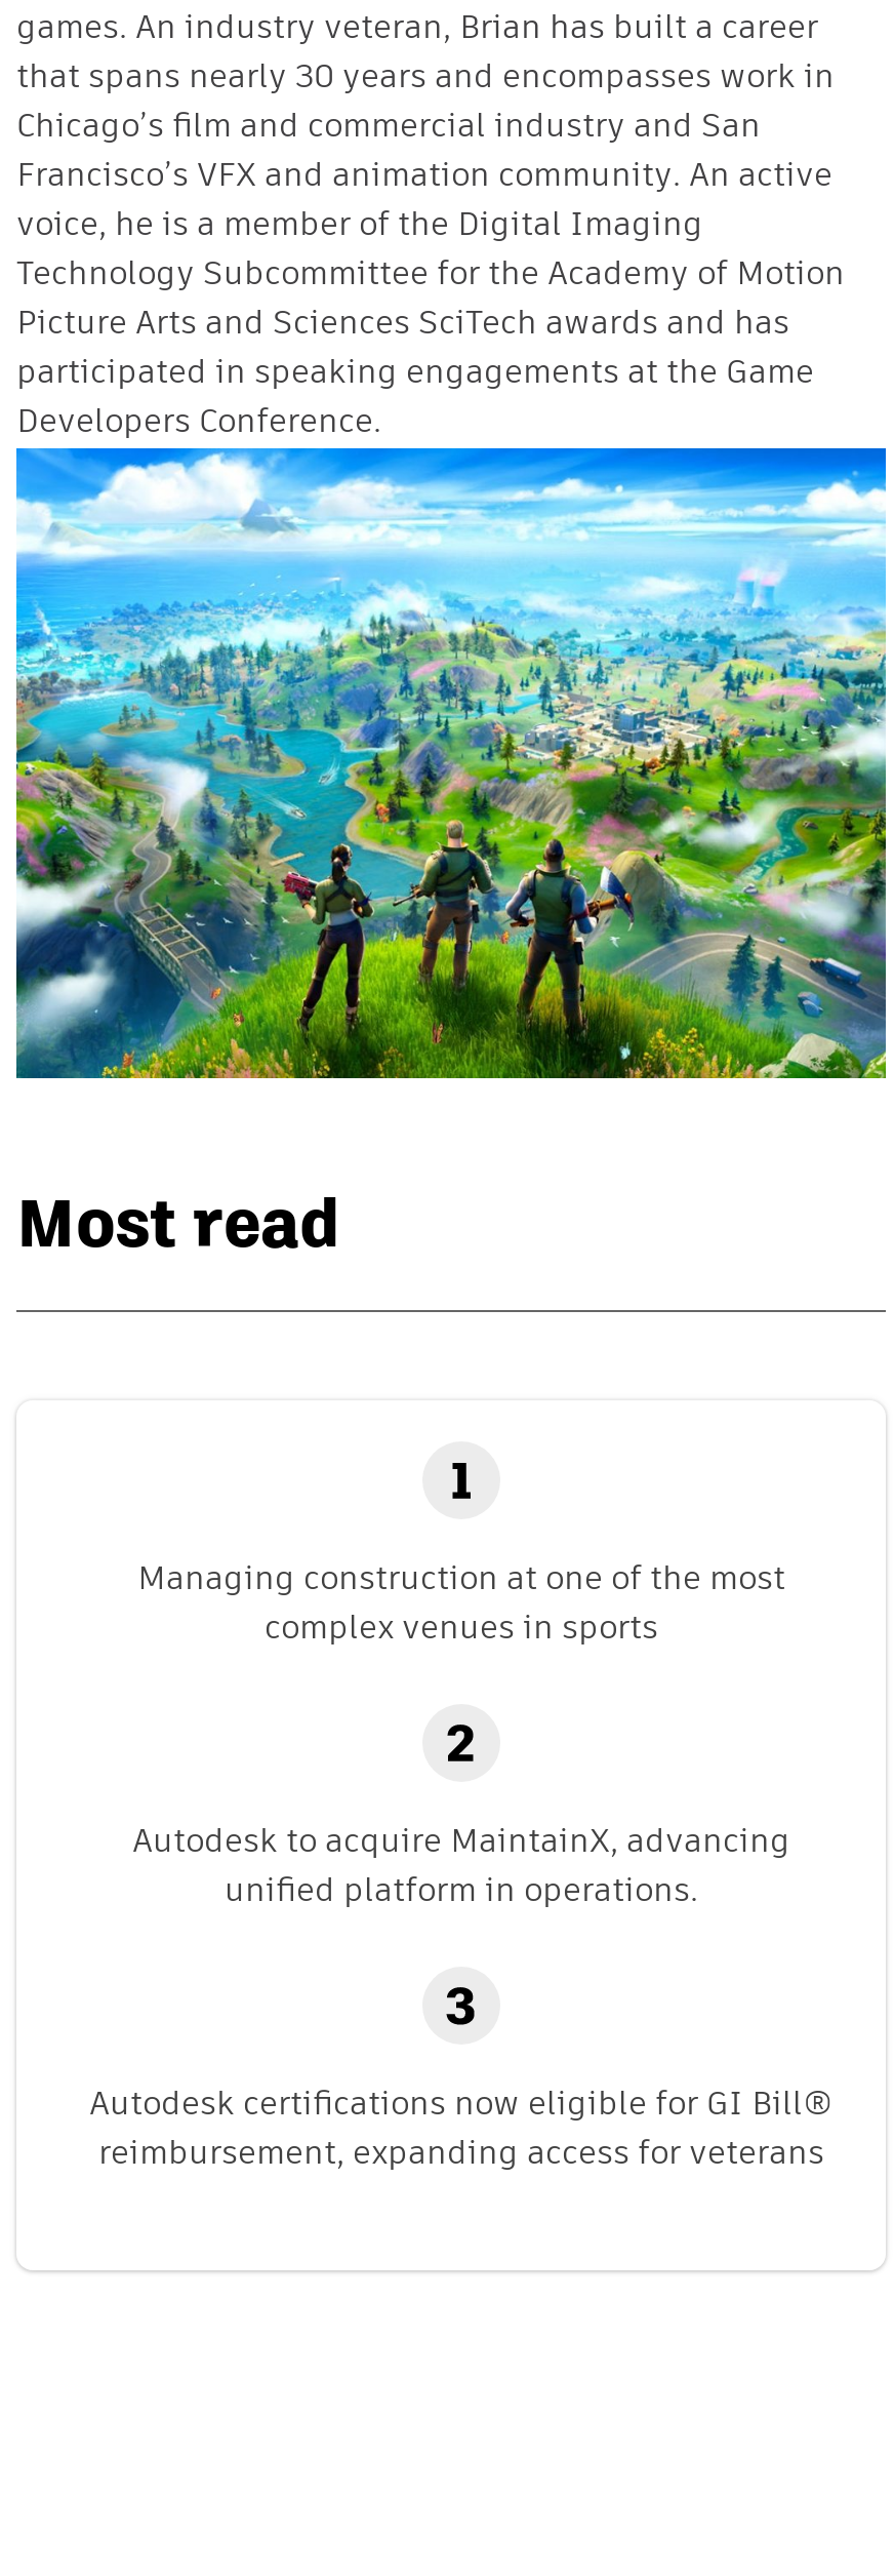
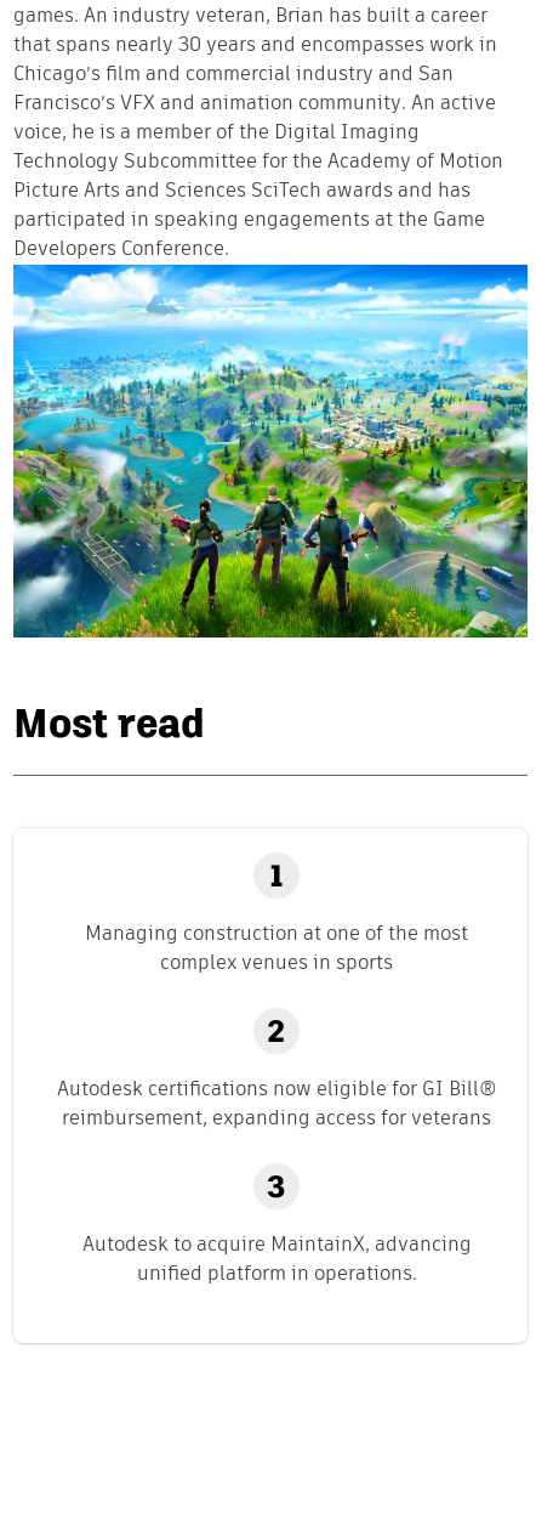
moved down: Autodesk to acquire MaintainX, advancing | unified platform in operations.

moved up: Autodesk certifications now eligible for GI Bill® | reimbursement, expanding access for veterans
